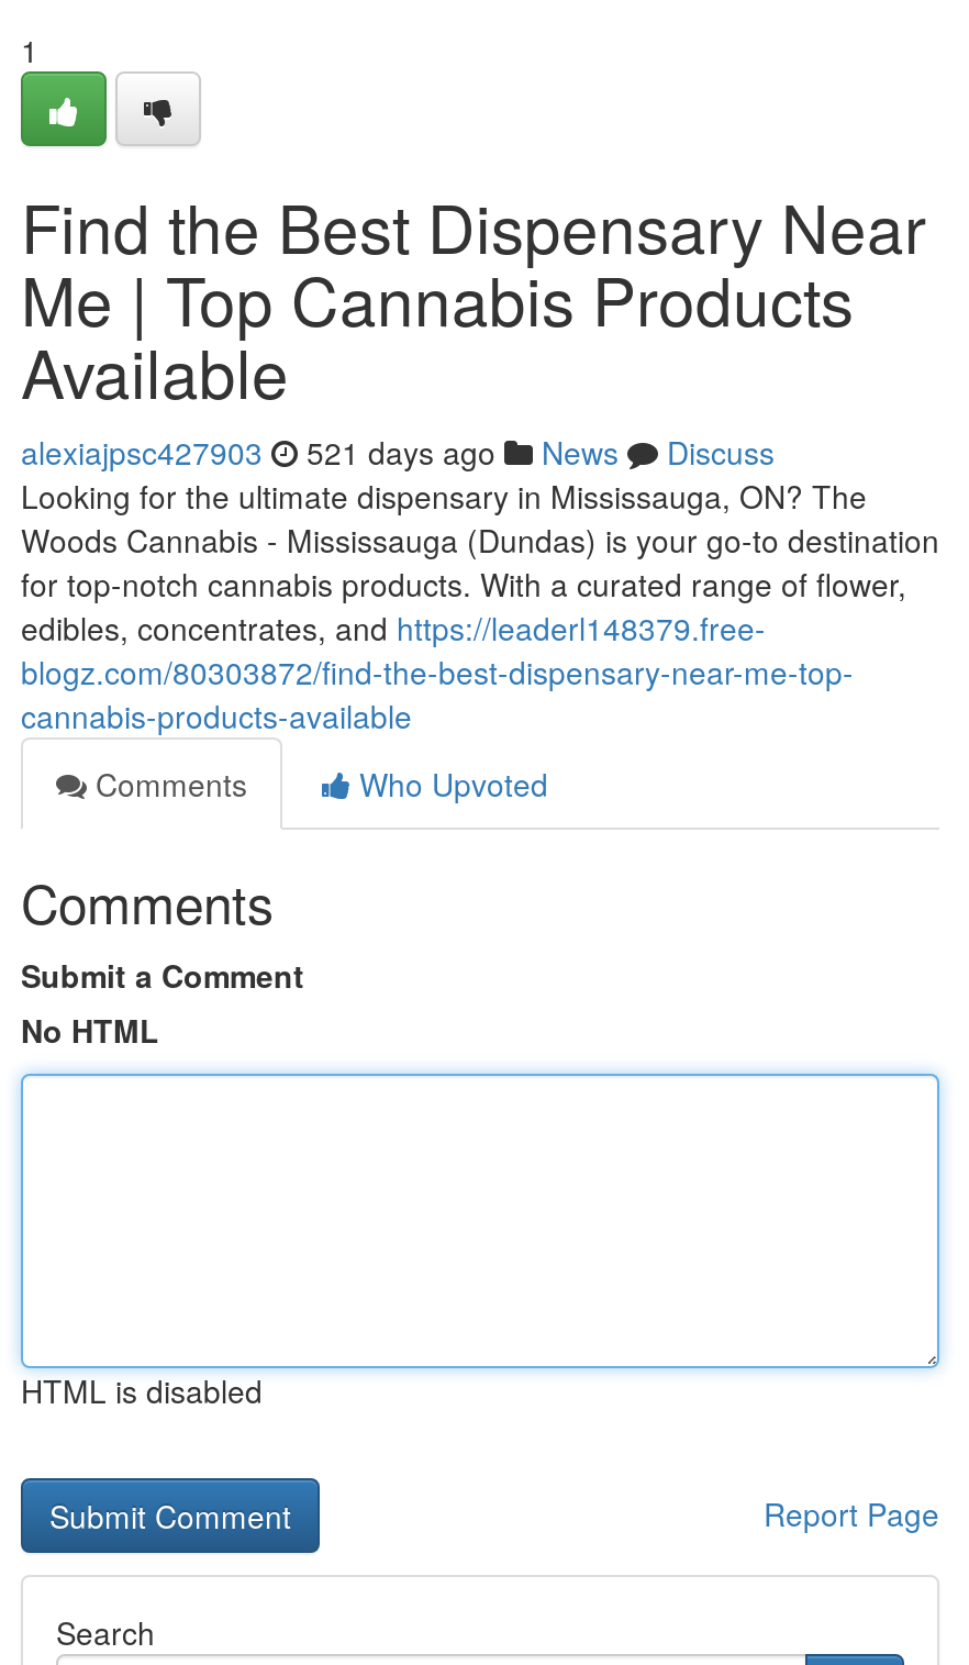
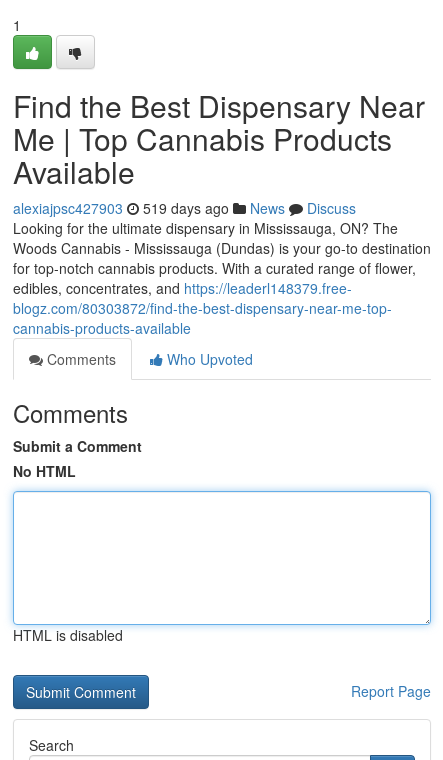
- alexiajpsc427903 521 days ago News Discuss
+ alexiajpsc427903 519 days ago News Discuss
